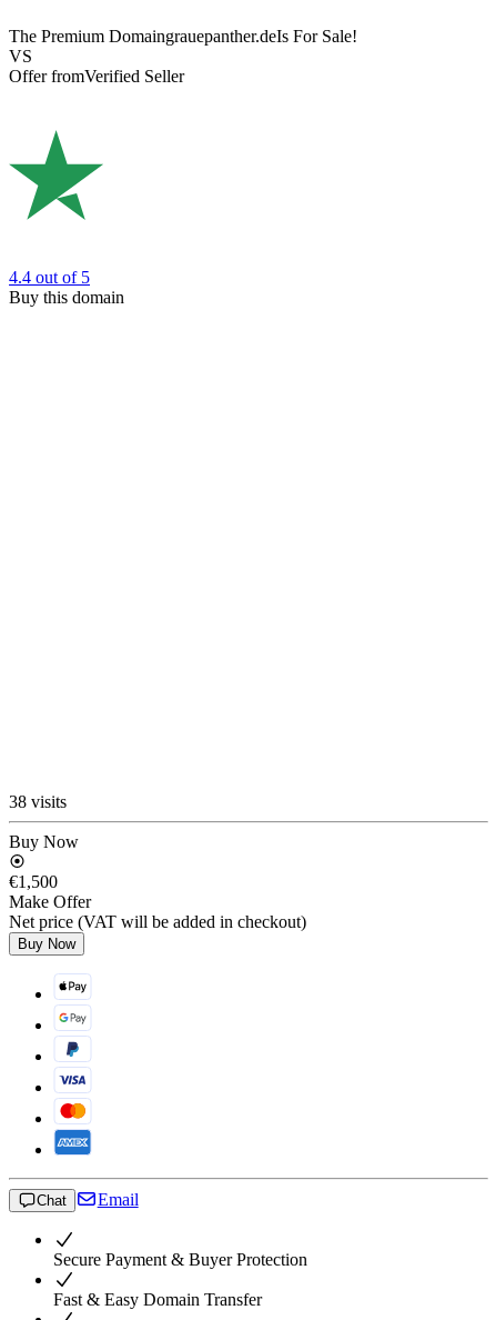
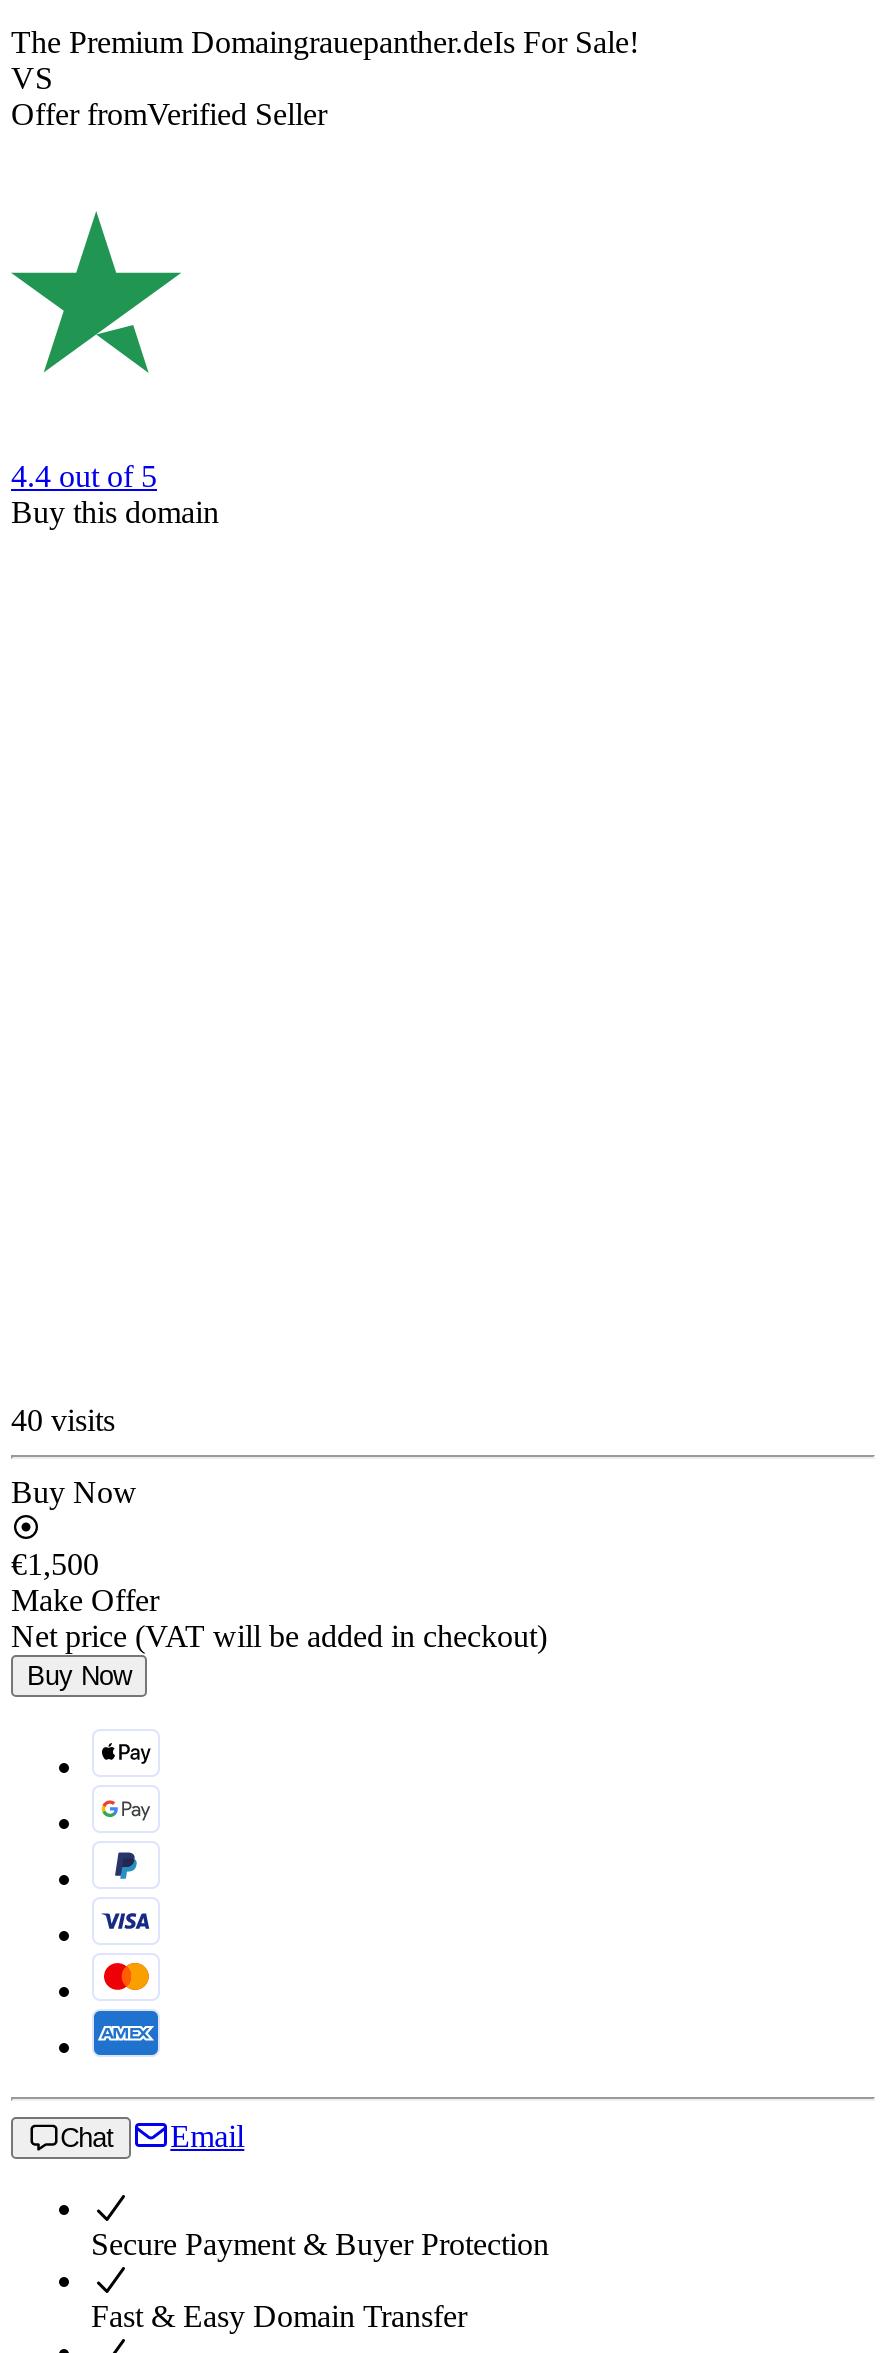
- 38 visits
+ 40 visits
